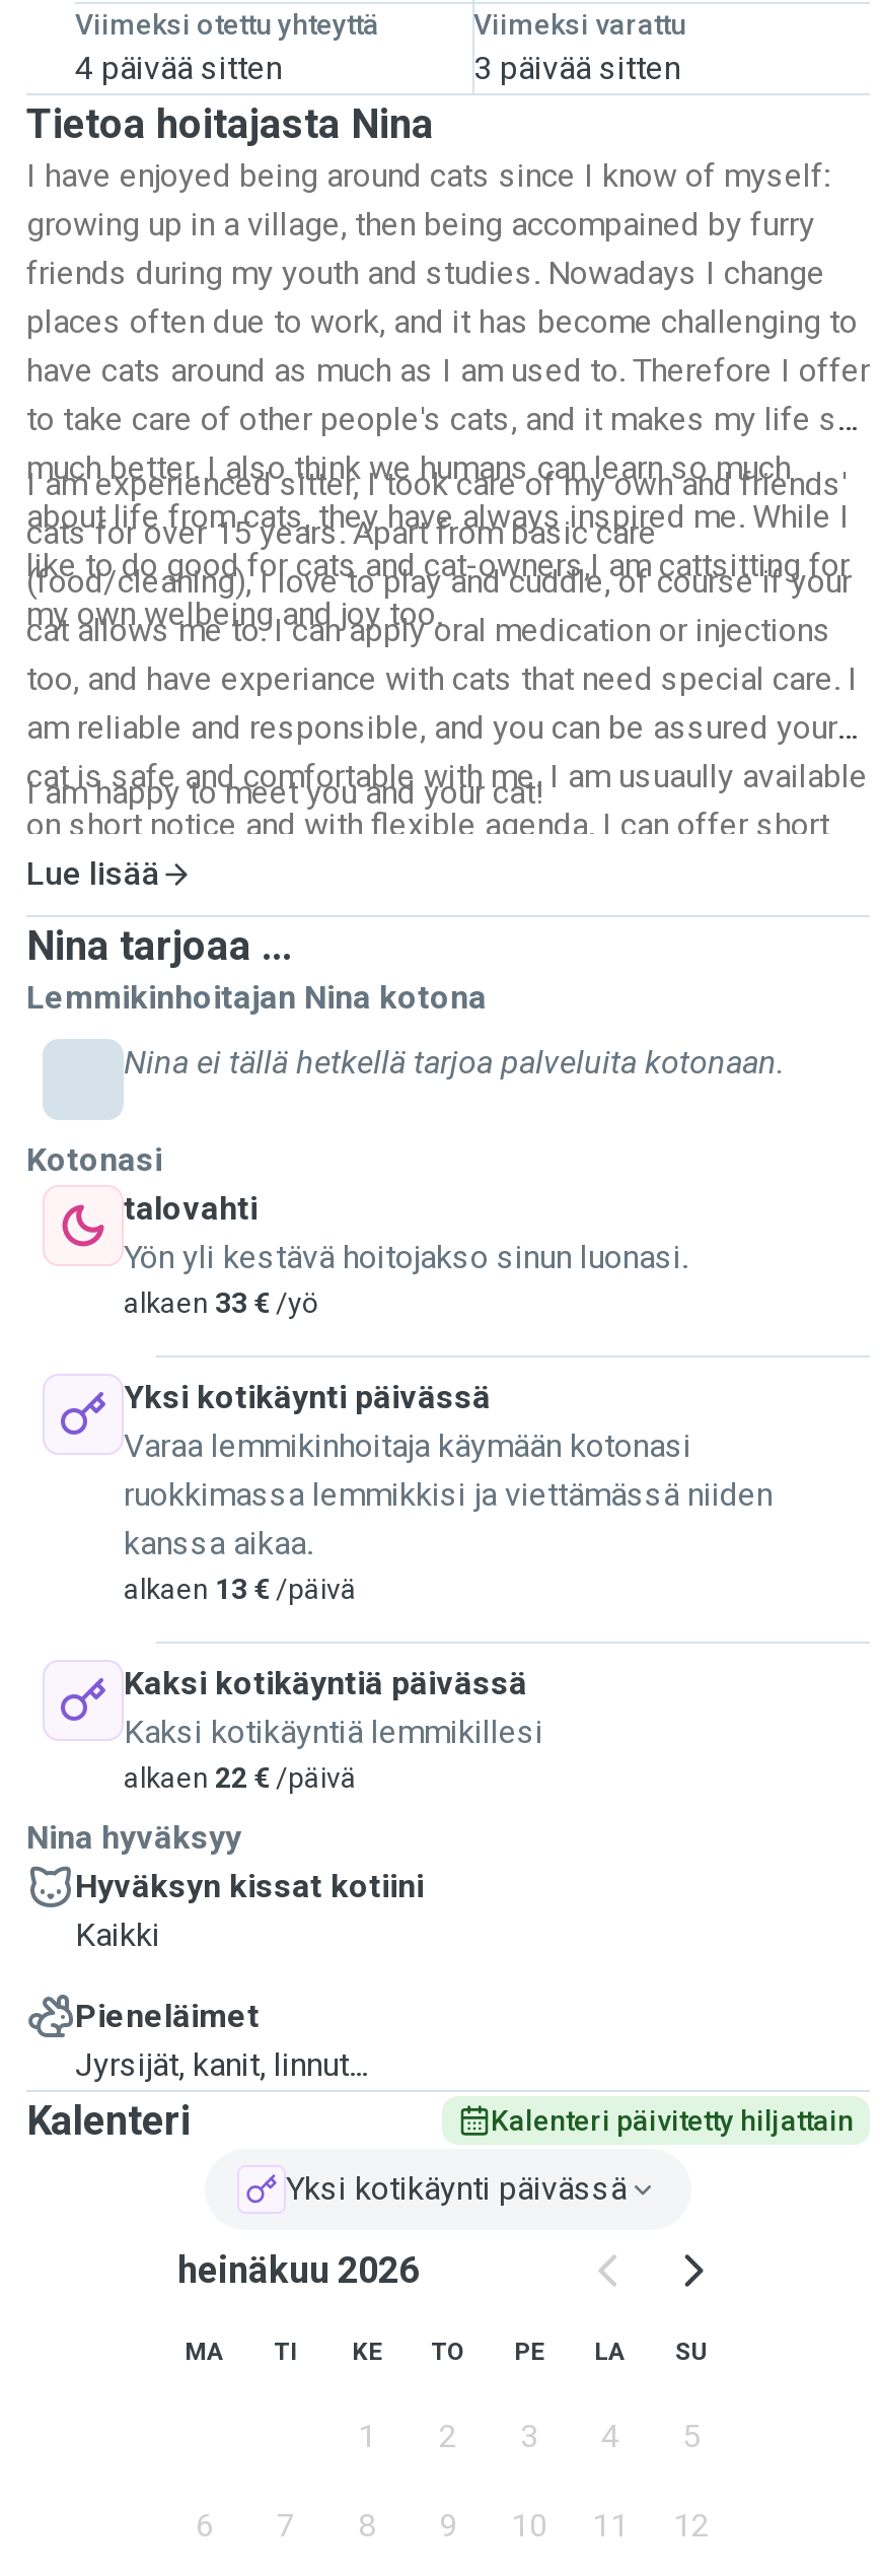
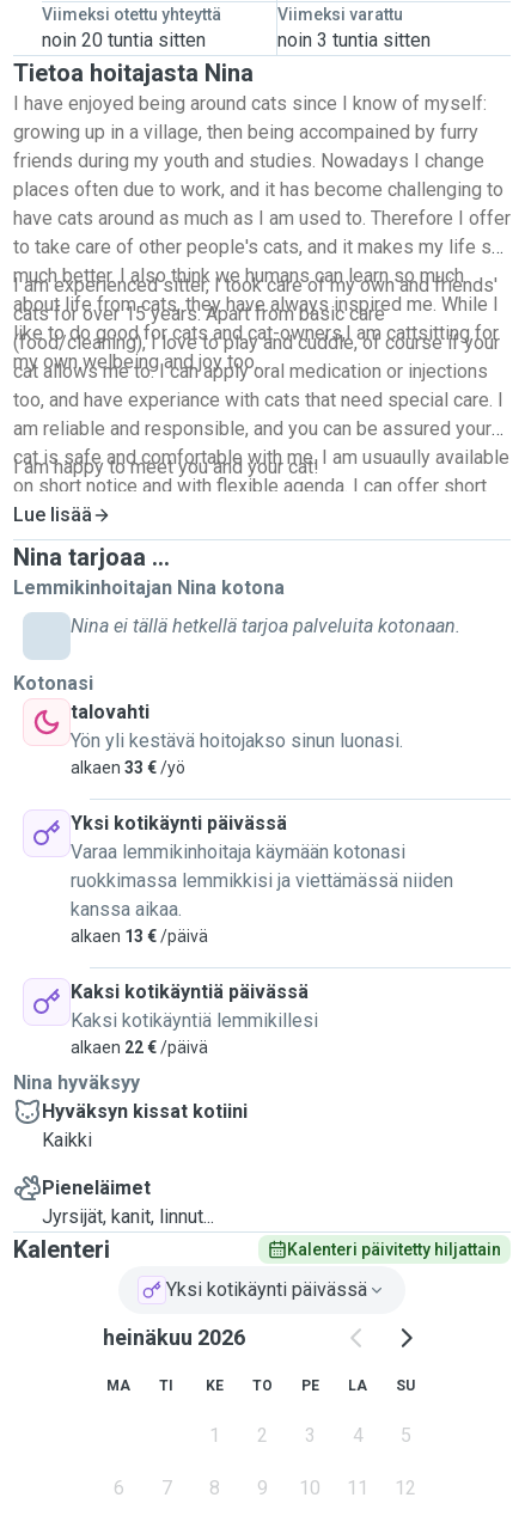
- 4 päivää sitten
+ noin 20 tuntia sitten

- 3 päivää sitten
+ noin 3 tuntia sitten
